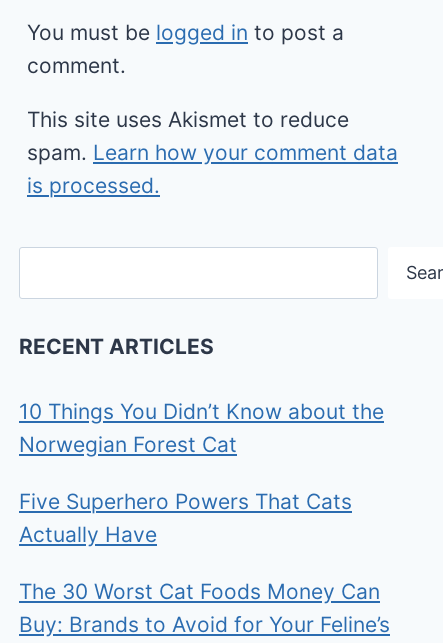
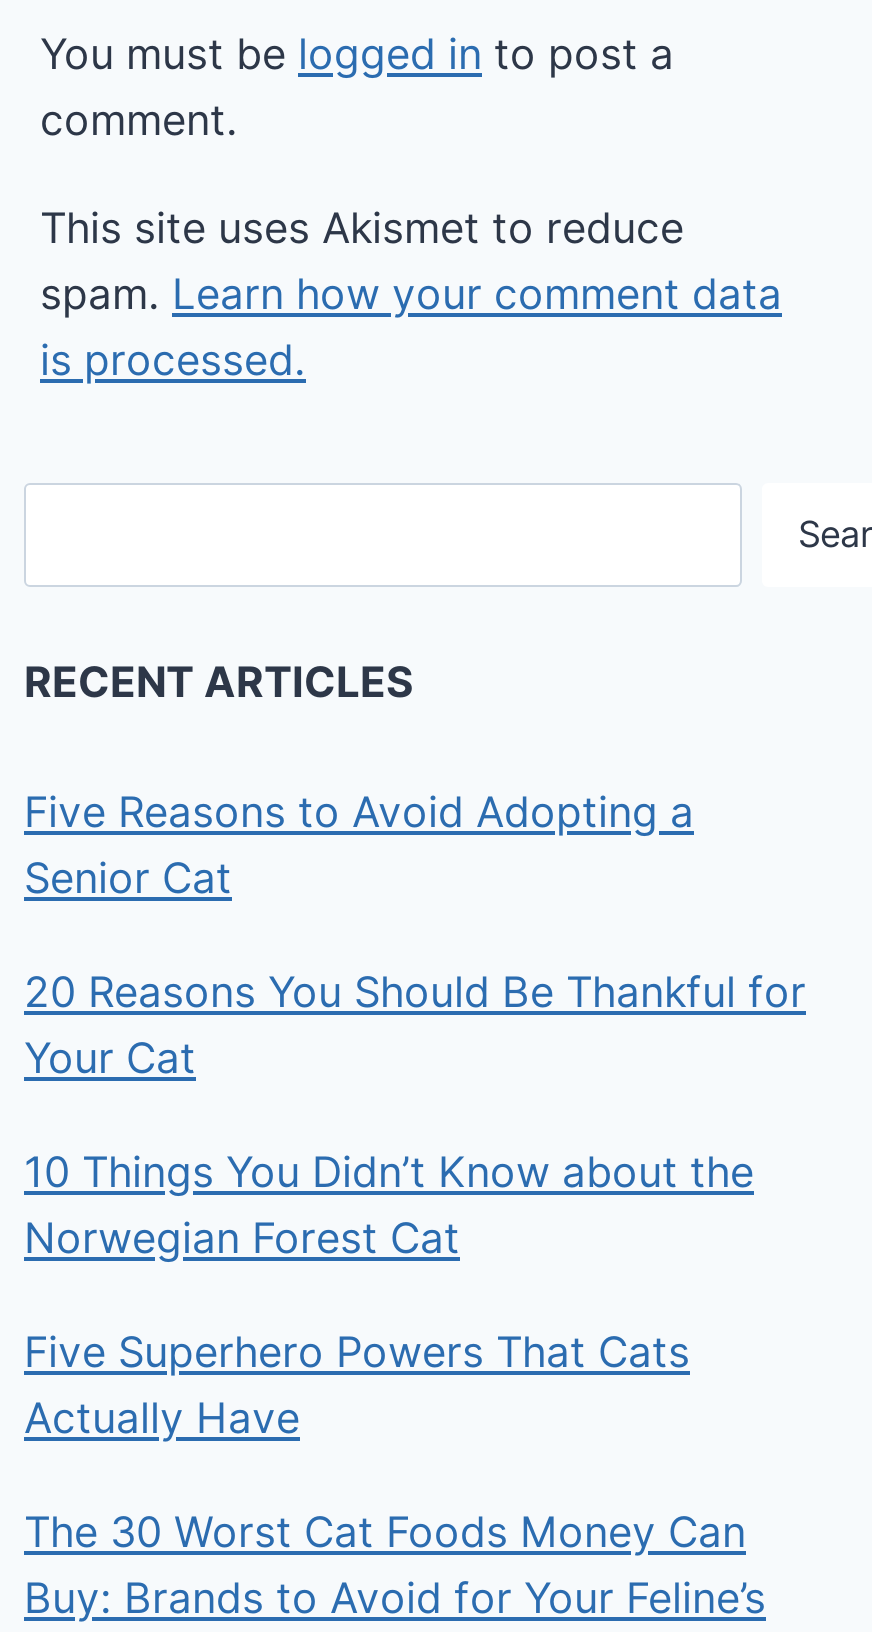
+ Five Reasons to Avoid Adopting a
+ Senior Cat
+ 20 Reasons You Should Be Thankful for
+ Your Cat
